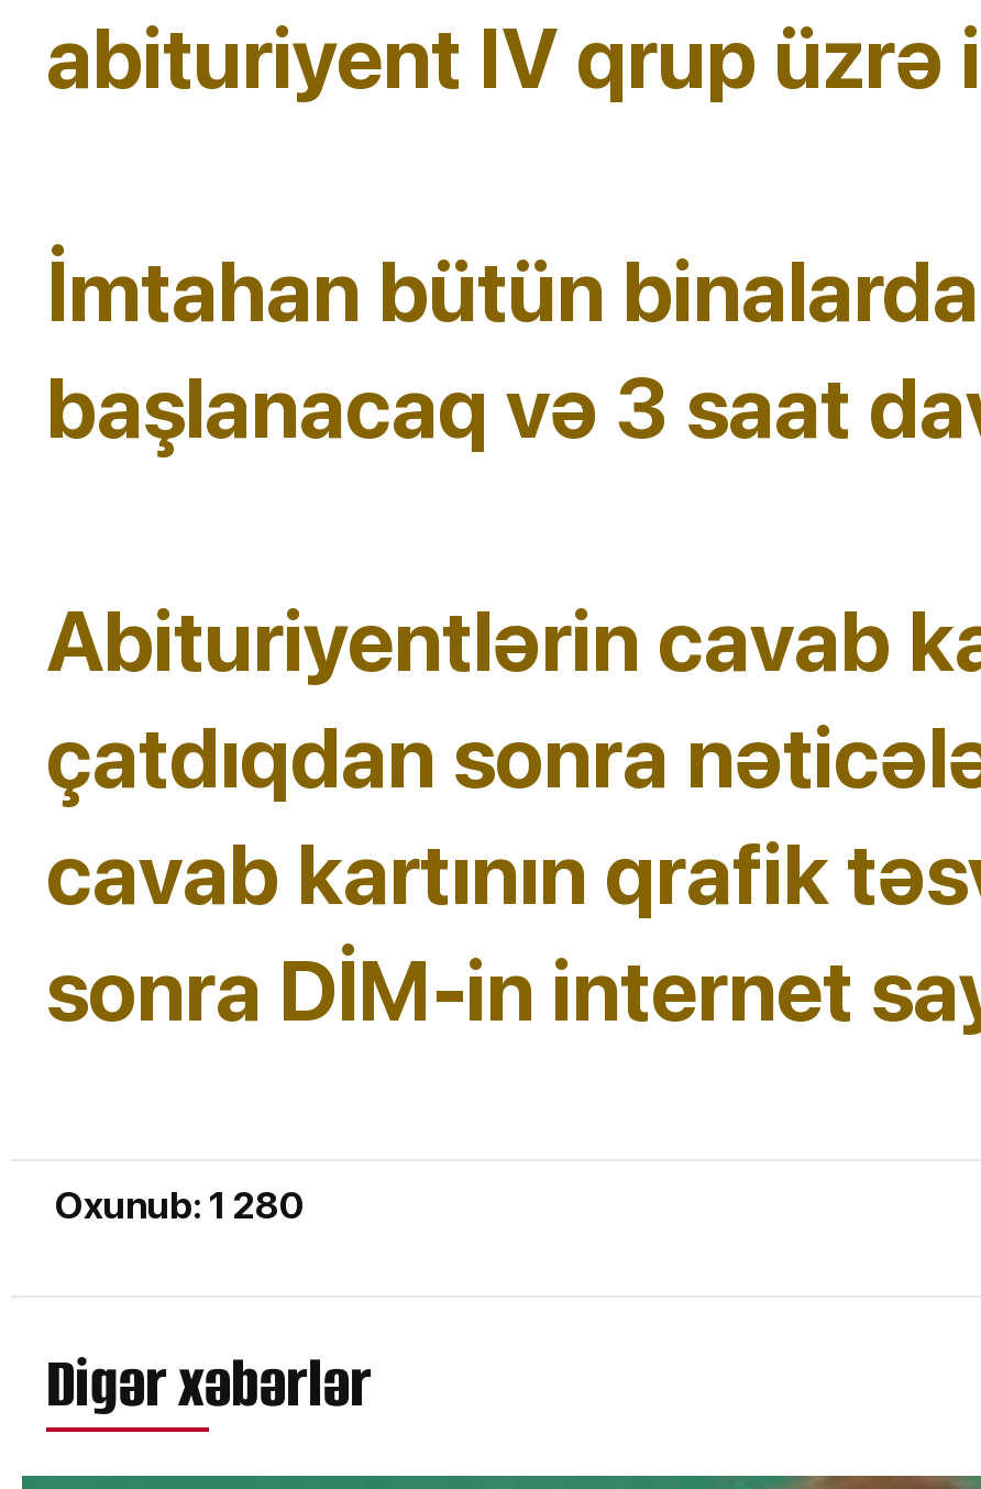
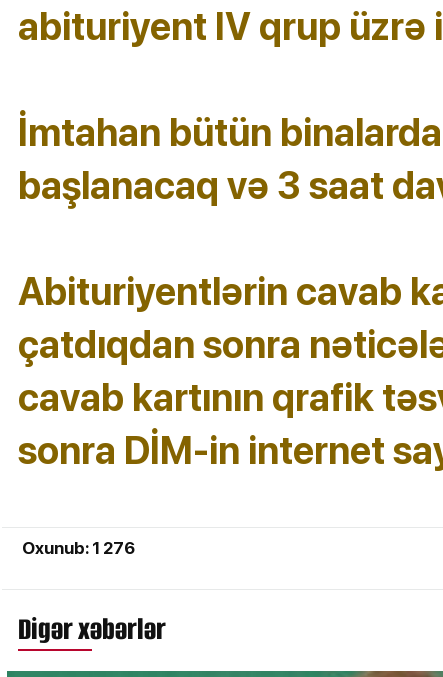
- Oxunub: 1 280
+ Oxunub: 1 276
